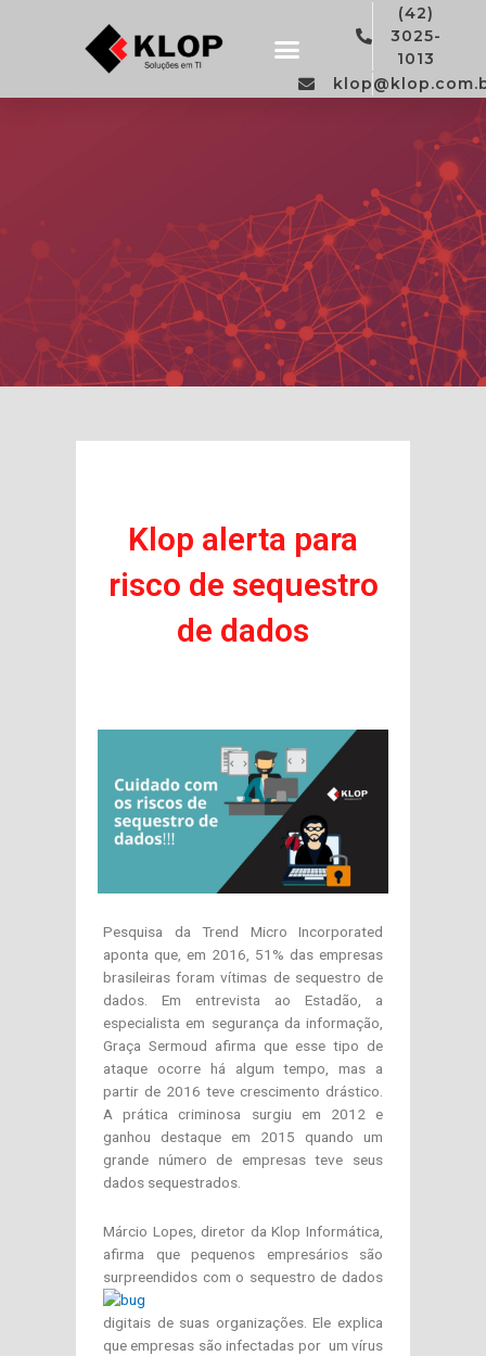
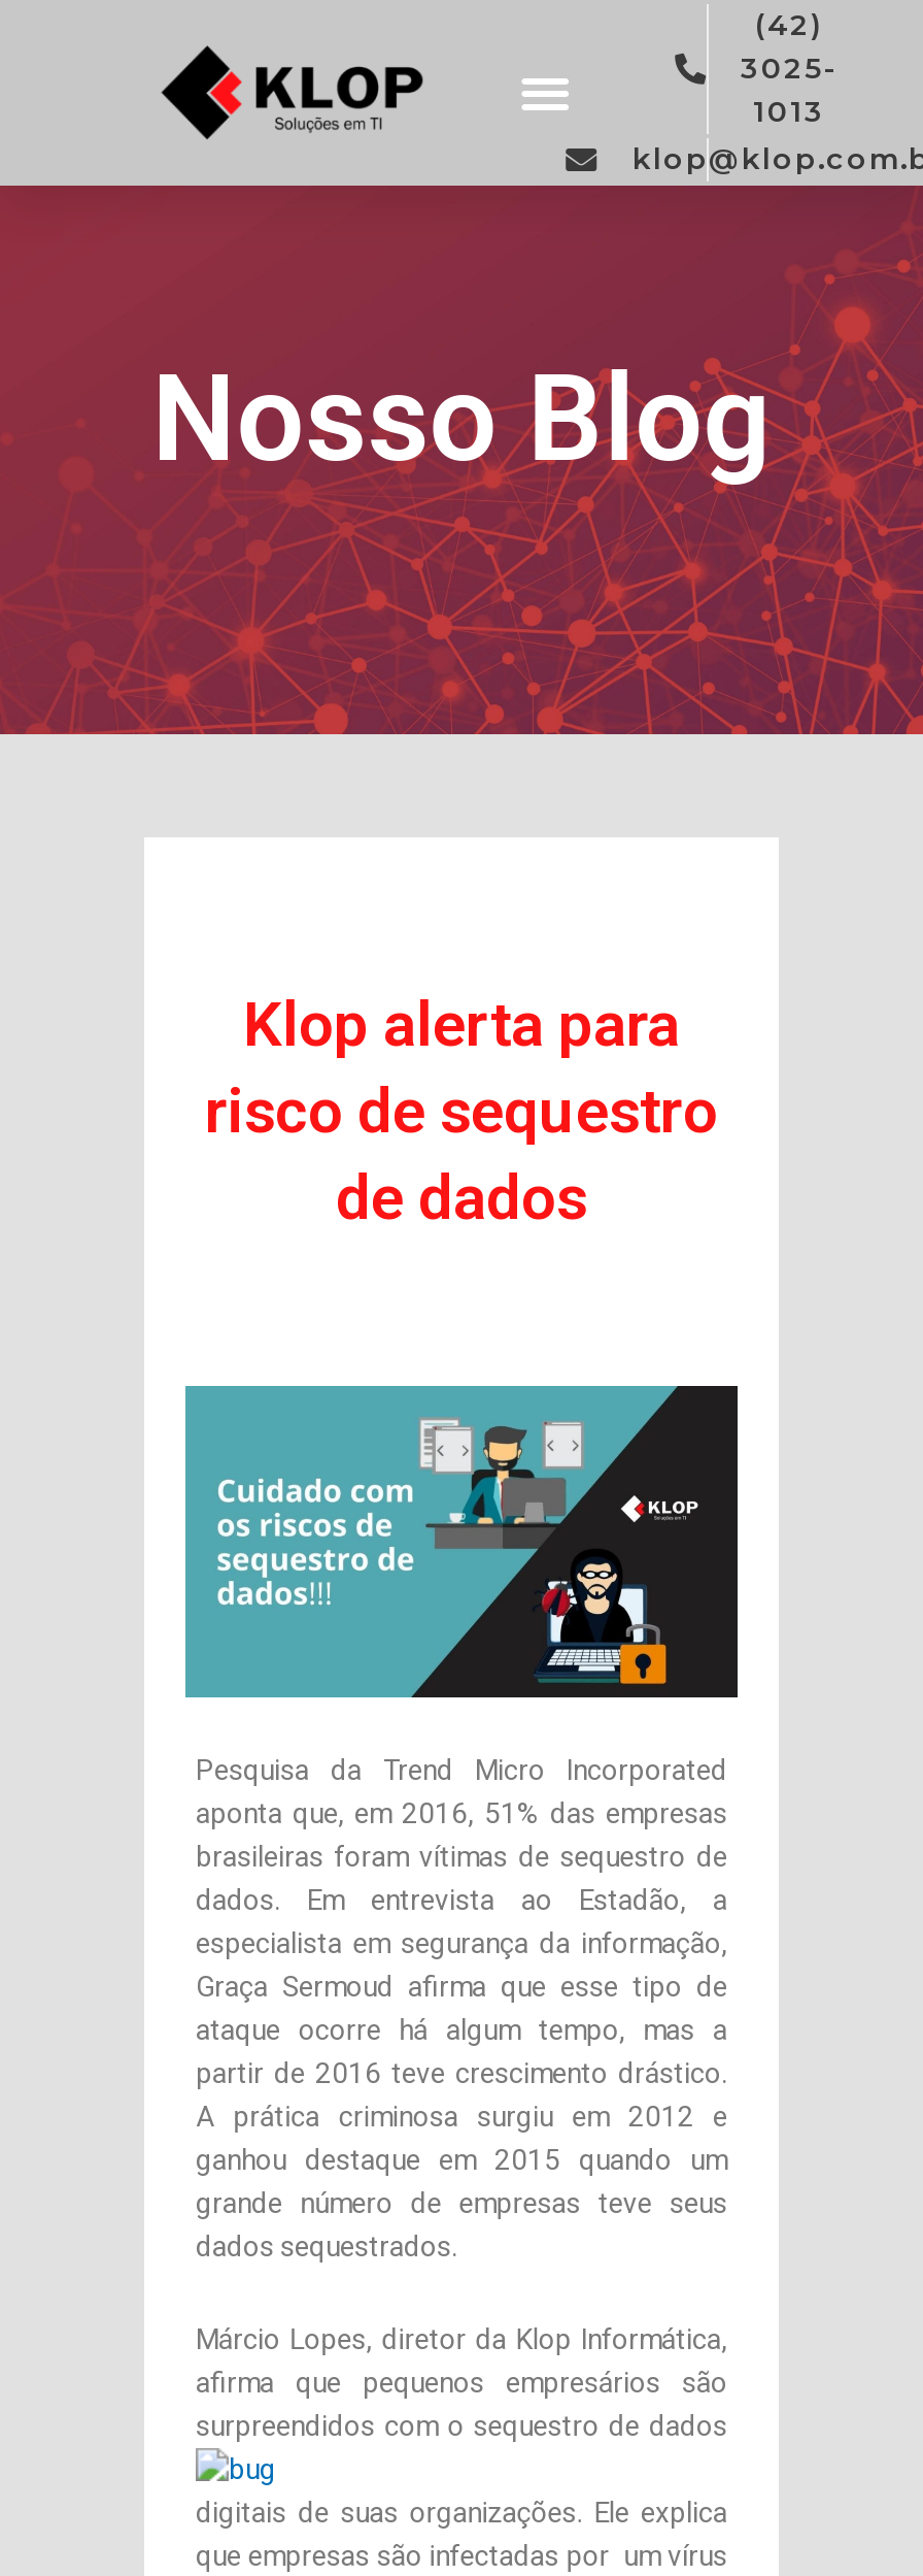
+ Nosso Blog
